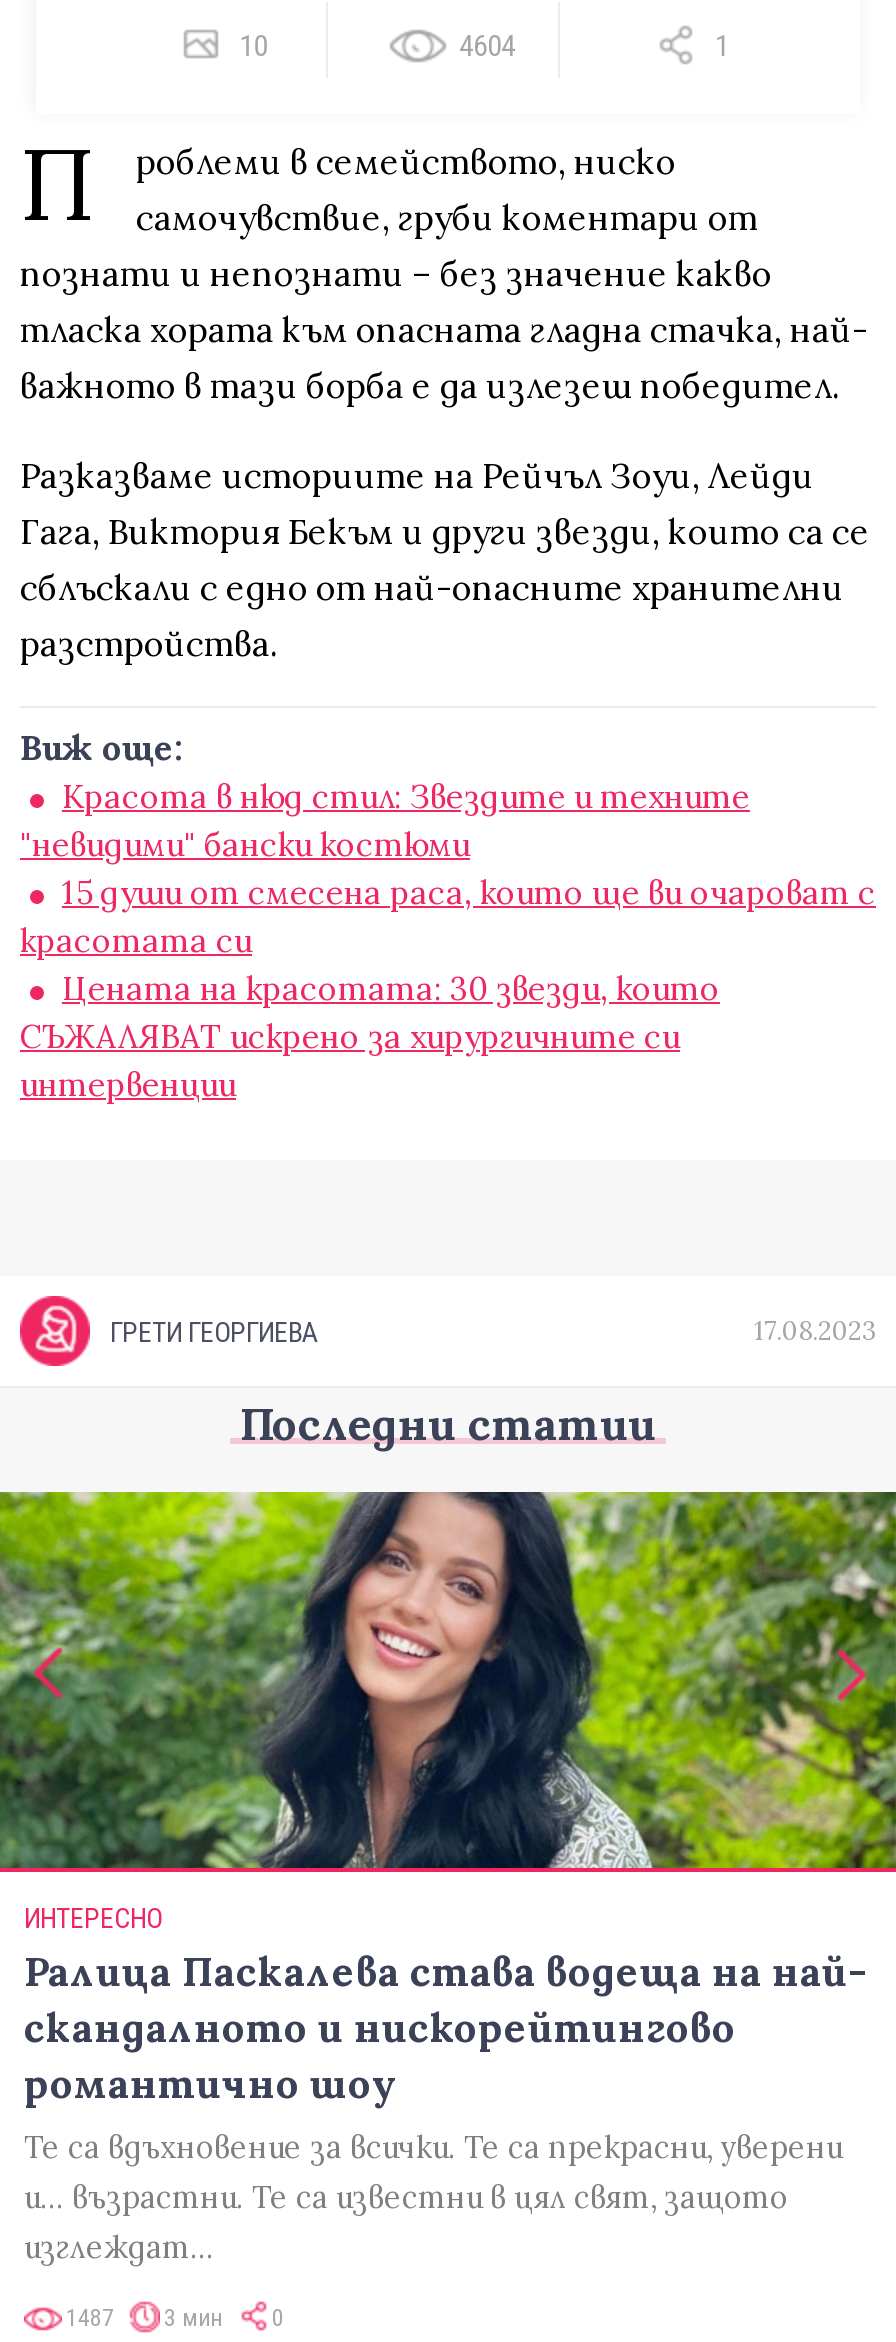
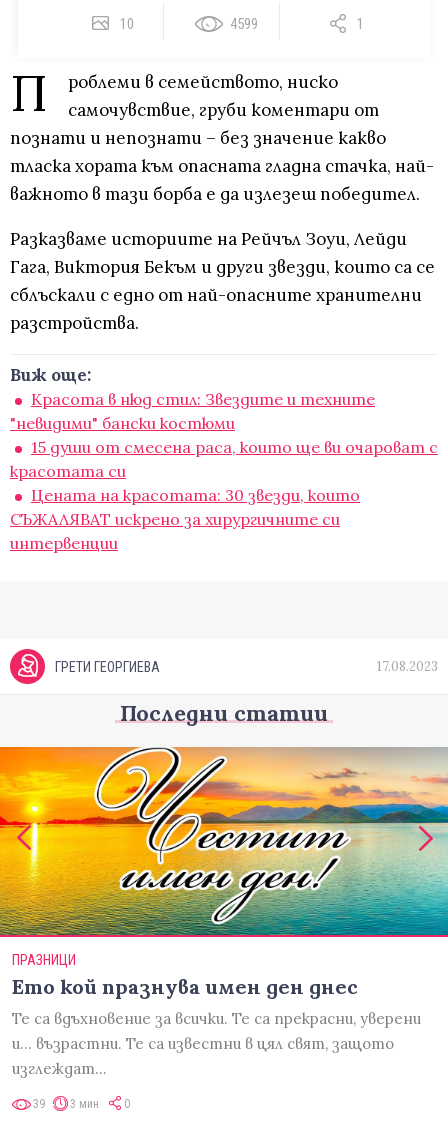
- 4604
+ 4599

- [image]
+ [image]

- ИНТЕРЕСНО
- Ралица Паскалева става водеща на най-
- скандалното и нискорейтингово
- романтично шоу
+ ПРАЗНИЦИ
+ Ето кой празнува имен ден днес

- 1487
+ 39
